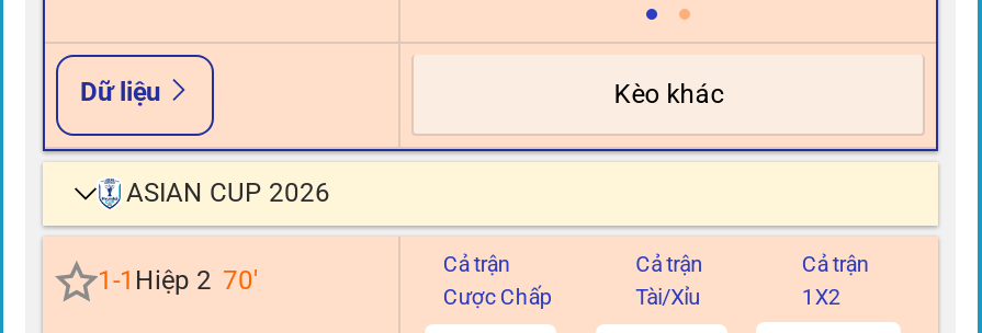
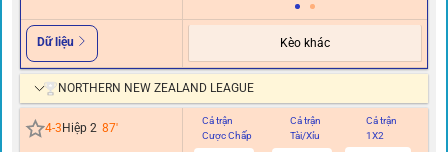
- ASIAN CUP 2026
+ NORTHERN NEW ZEALAND LEAGUE

- 1 - 1 Hiệp 2 70
+ 4 - 3 Hiệp 2 87
